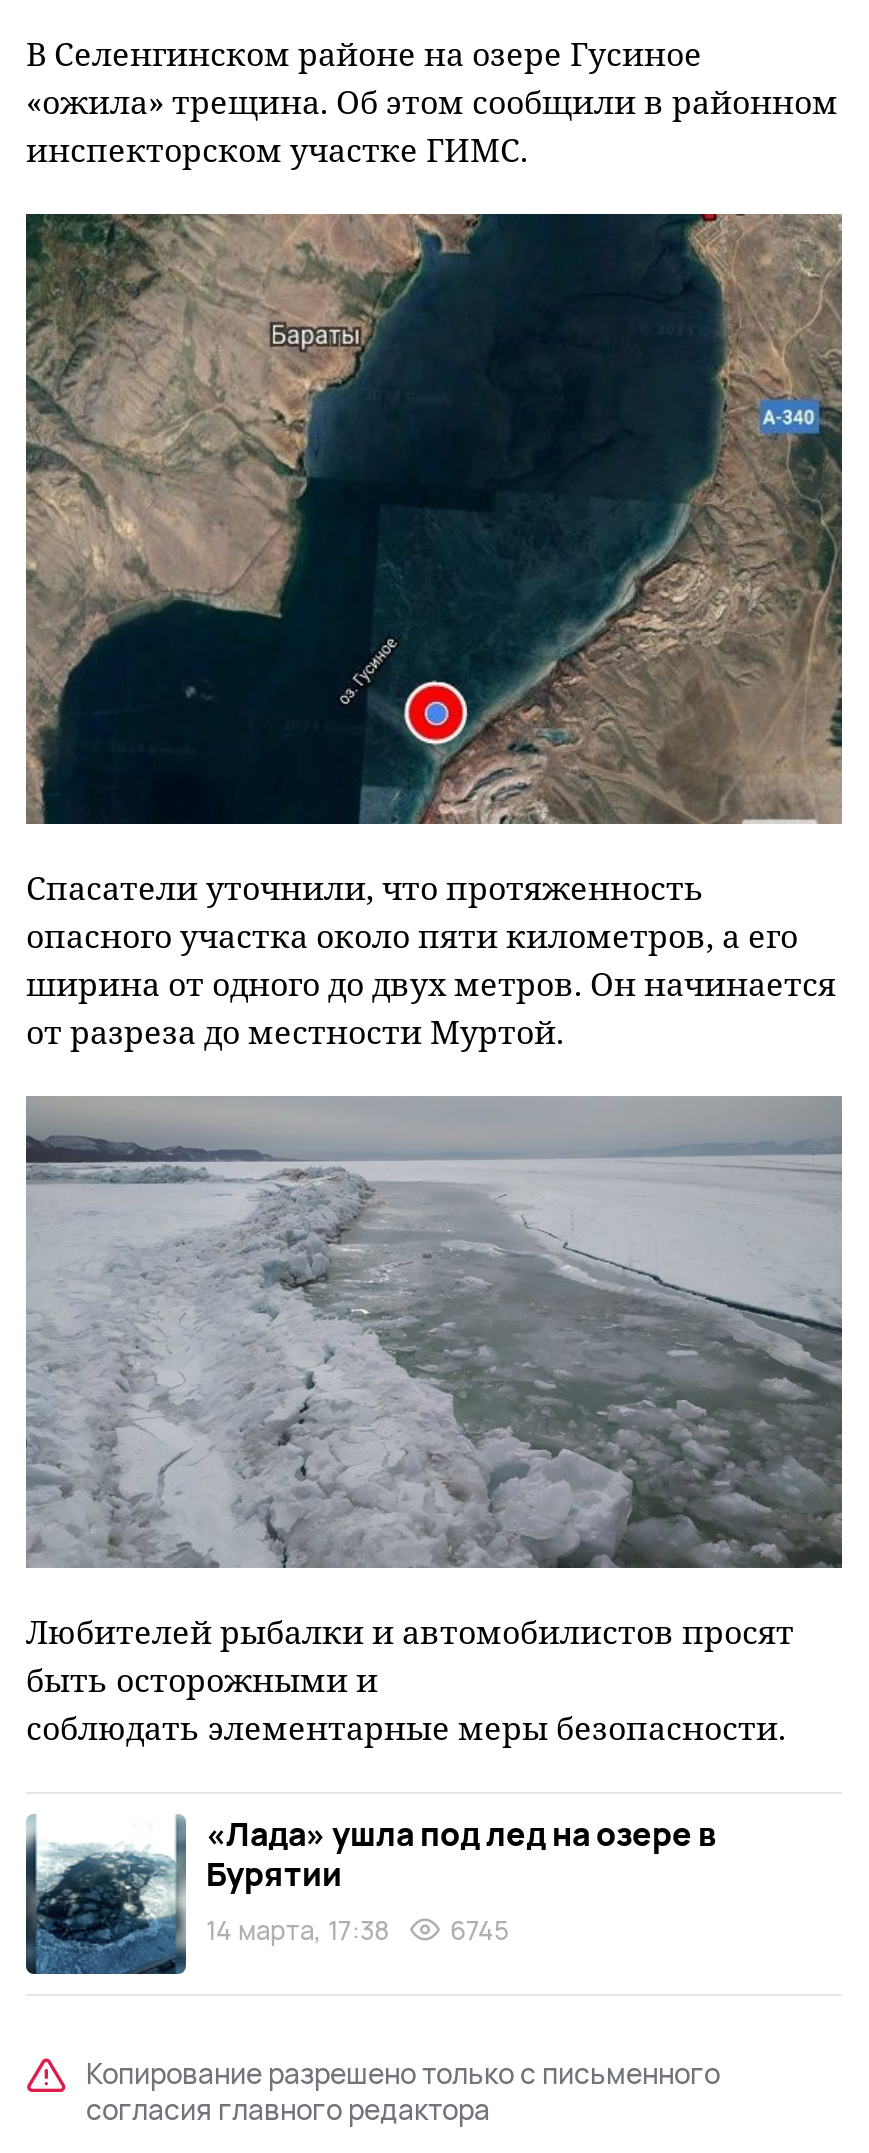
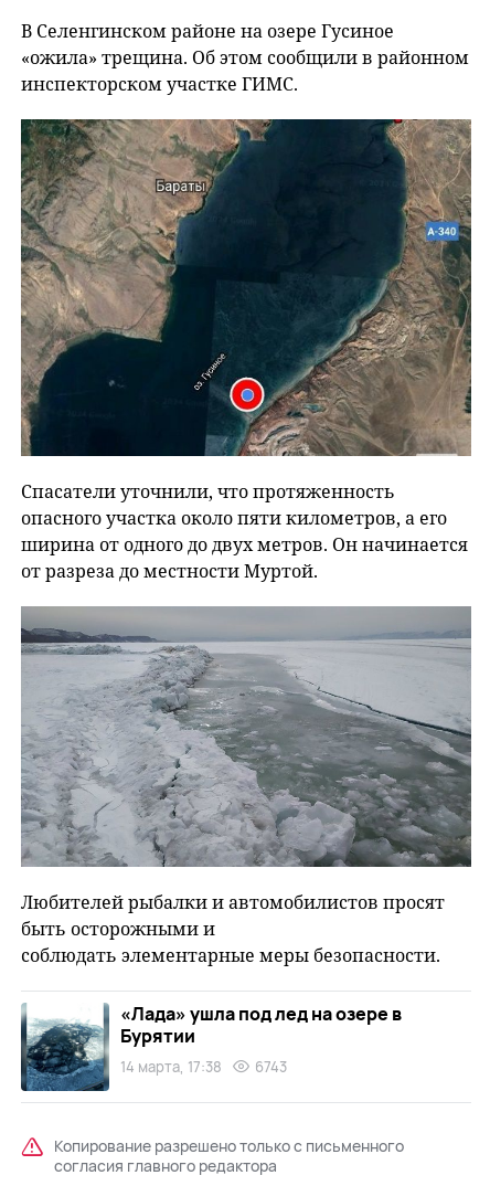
- 14 марта, 17:38 6745
+ 14 марта, 17:38 6743
